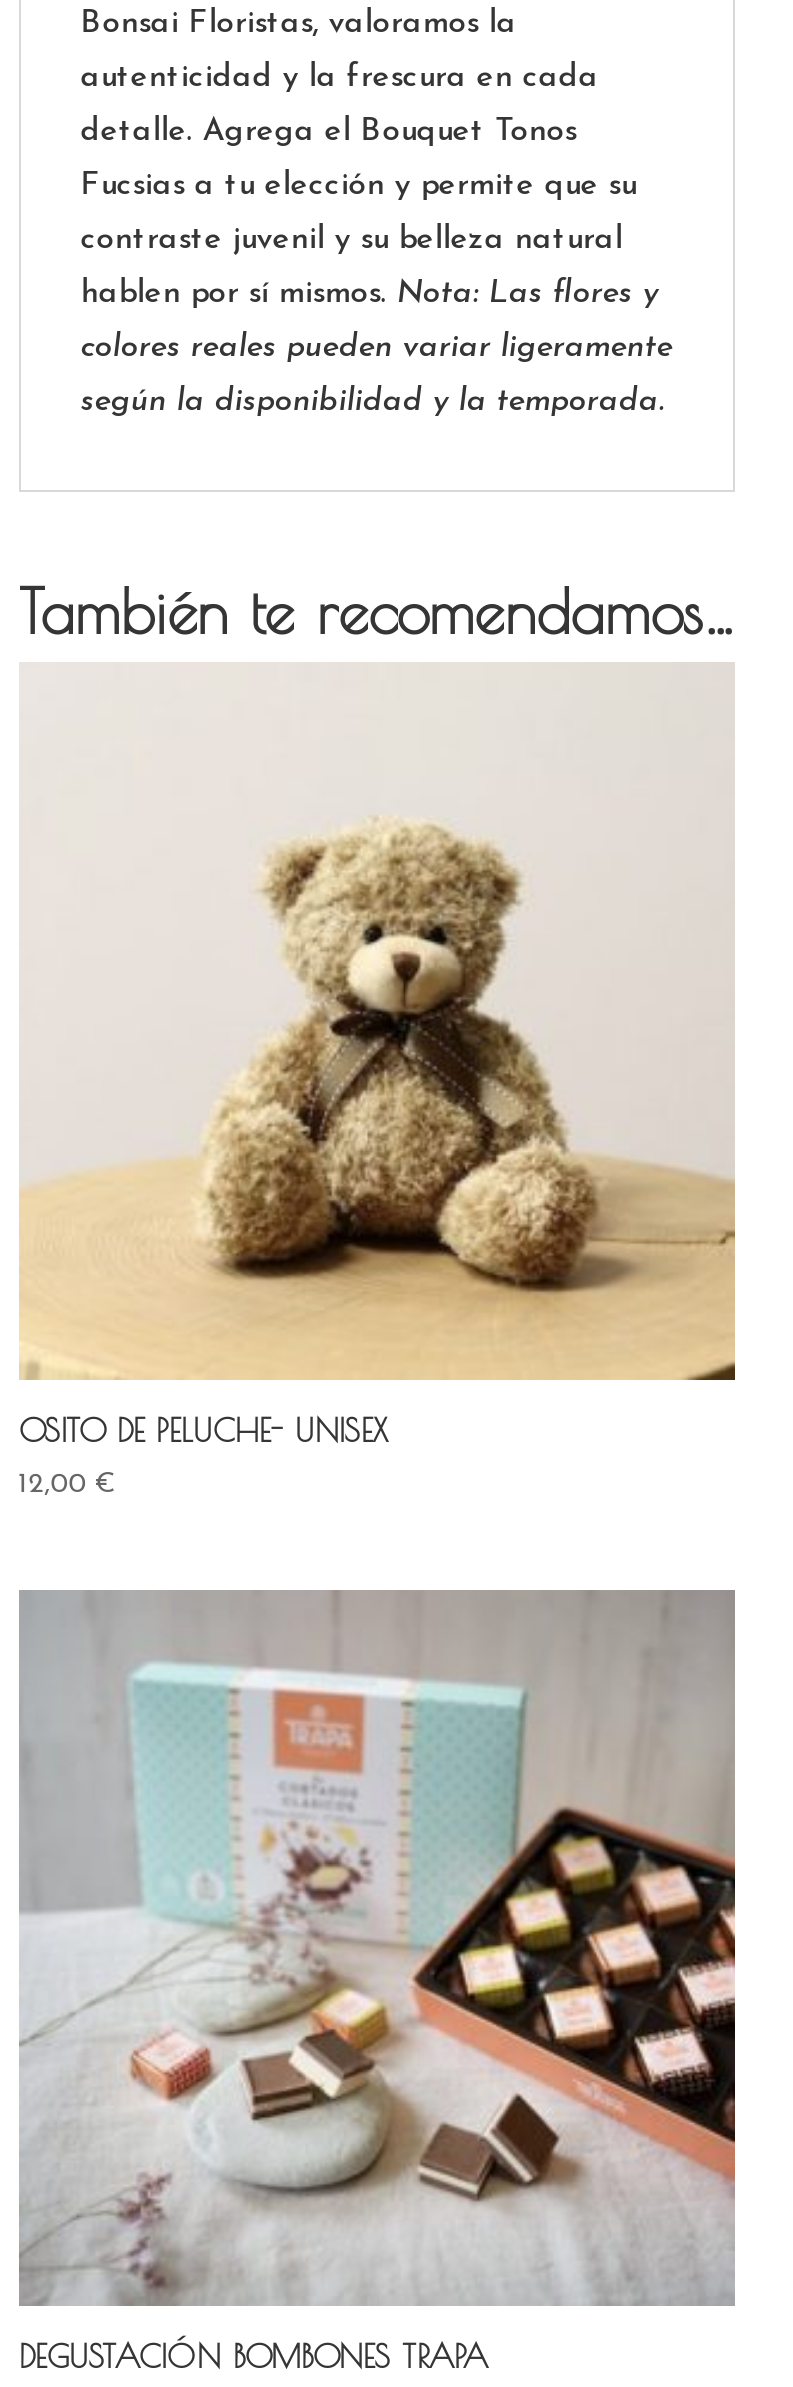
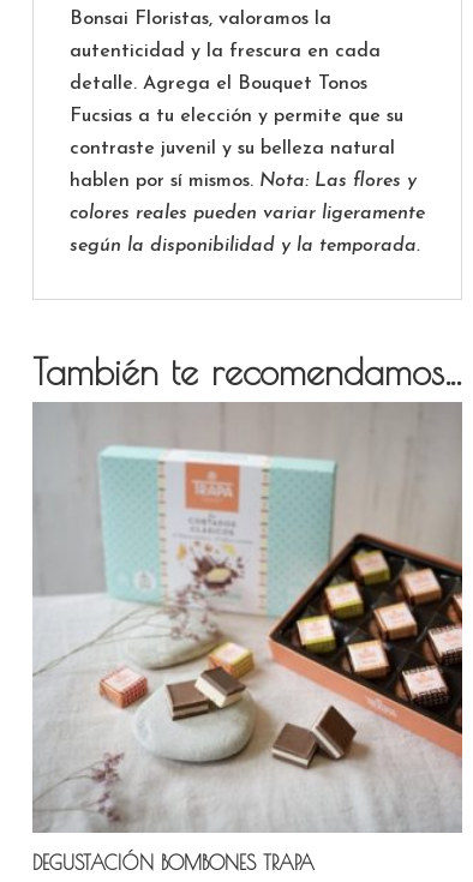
- [image]
- OSITO DE PELUCHE- UNISEX
- 12,00 €
